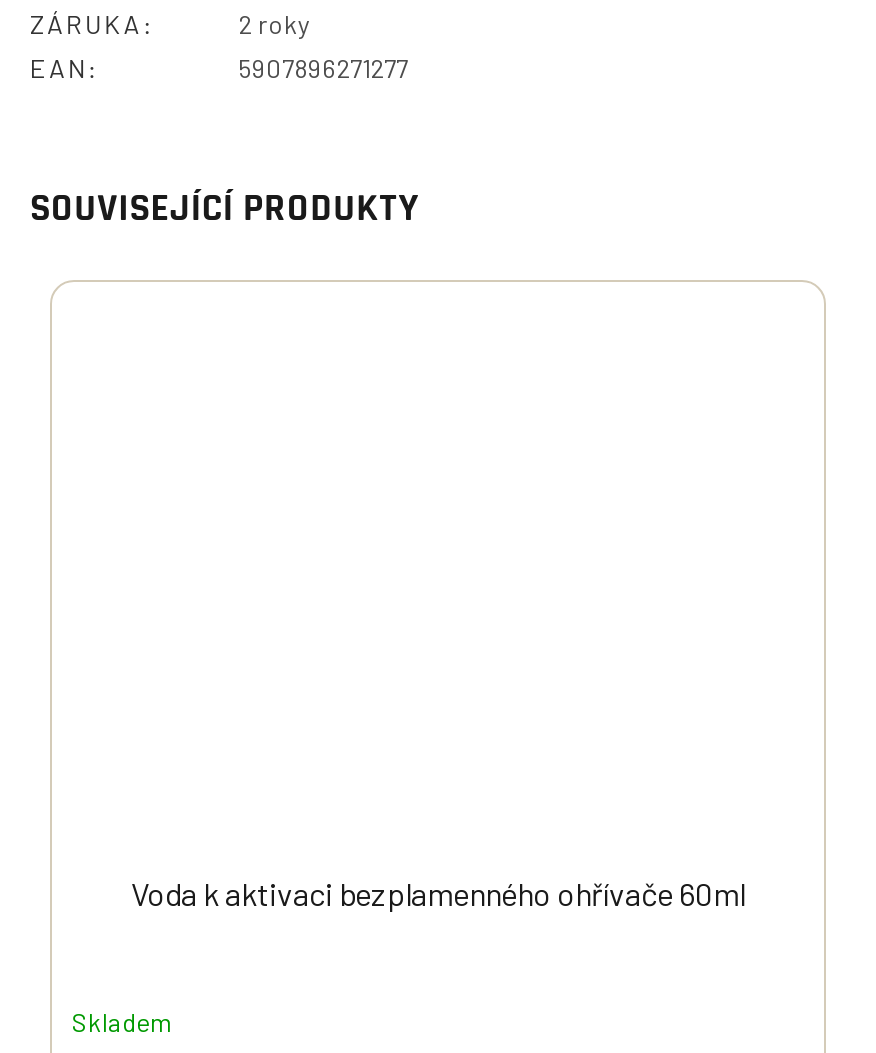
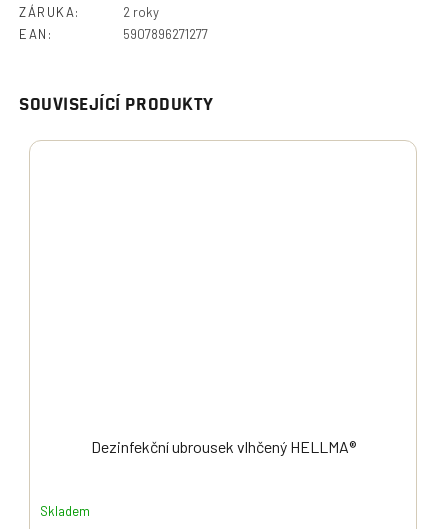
- Voda k aktivaci bezplamenného ohřívače 60ml
+ Dezinfekční ubrousek vlhčený HELLMA®
